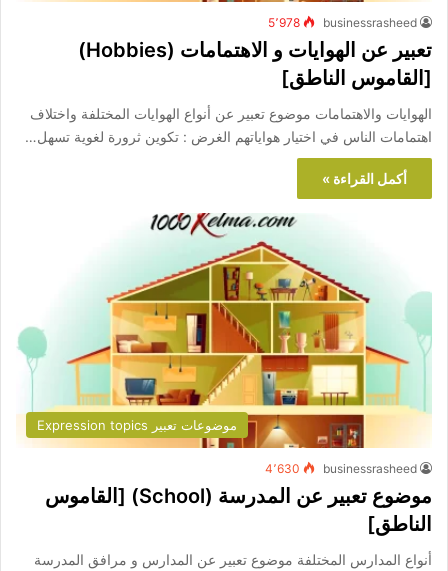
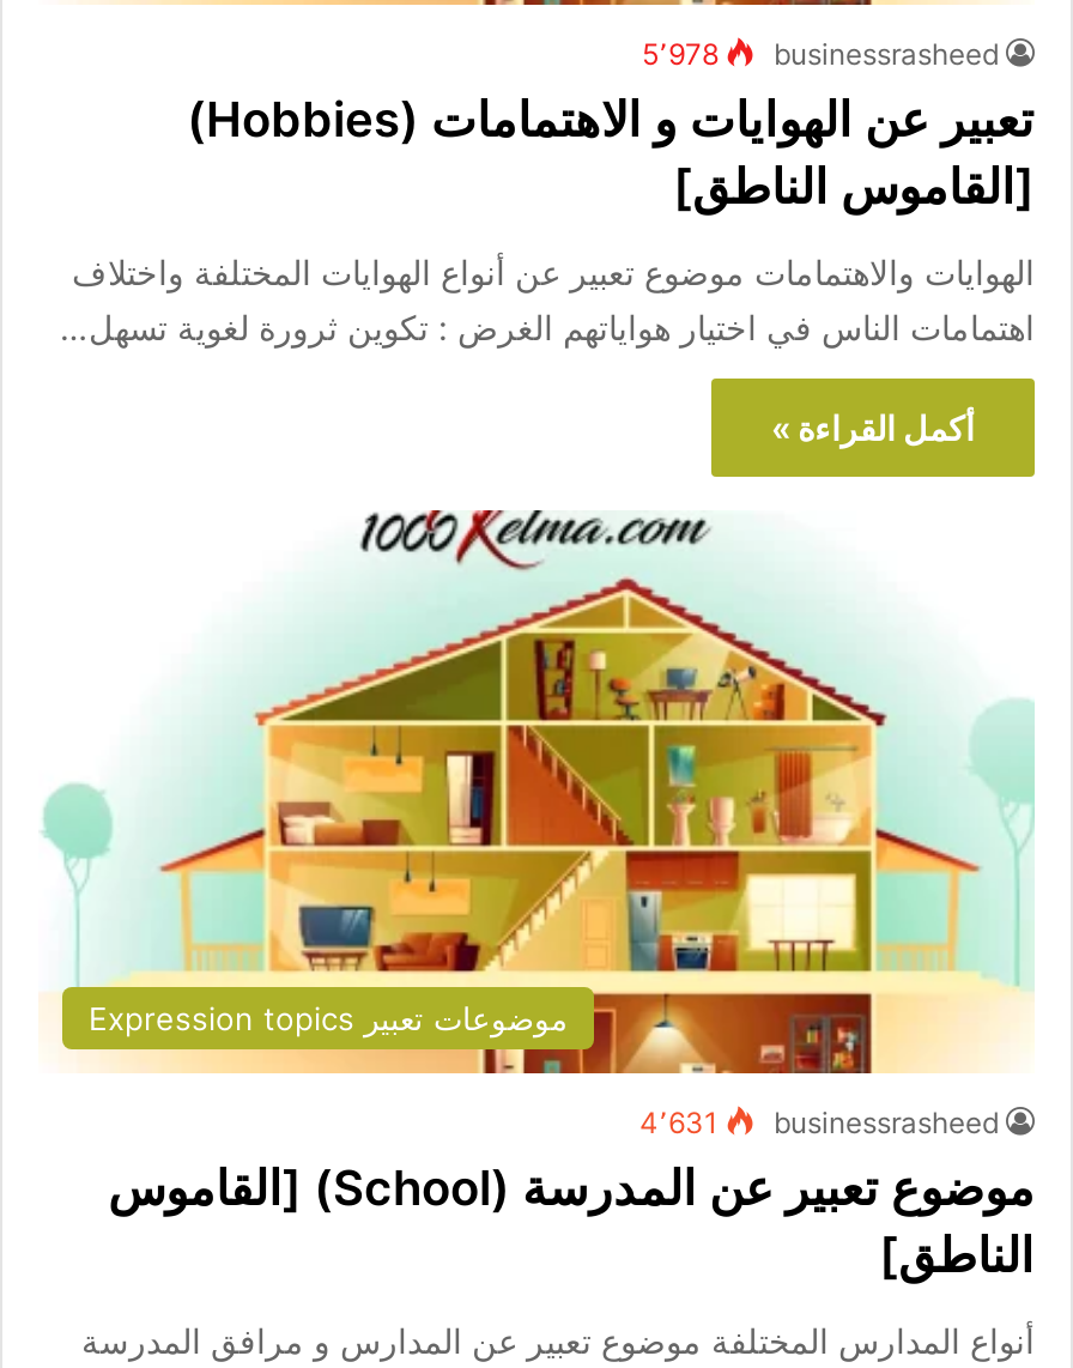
- 4٬630 businessrasheed
+ 4٬631 businessrasheed
